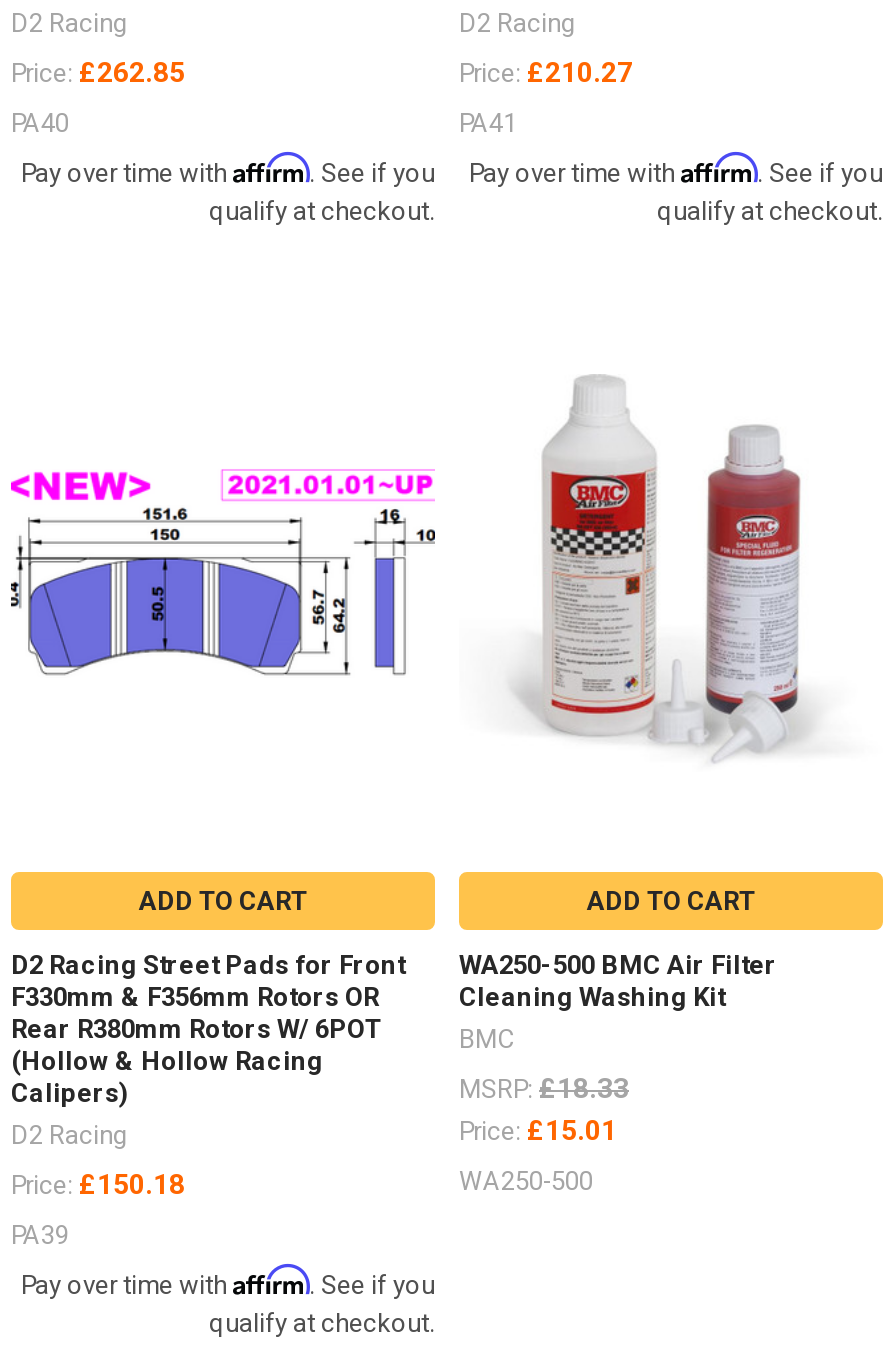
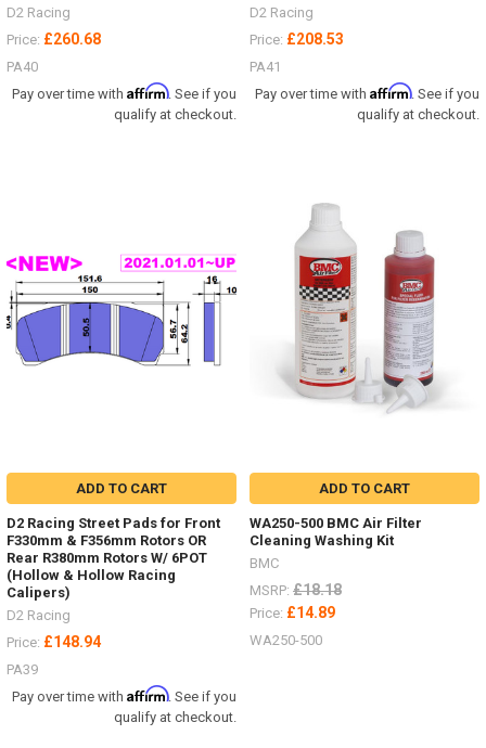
- Price: £262.85
+ Price: £260.68

- Price: £210.27
+ Price: £208.53

- MSRP: £18.33
+ MSRP: £18.18

- Price: £15.01
+ Price: £14.89

- Price: £150.18
+ Price: £148.94
